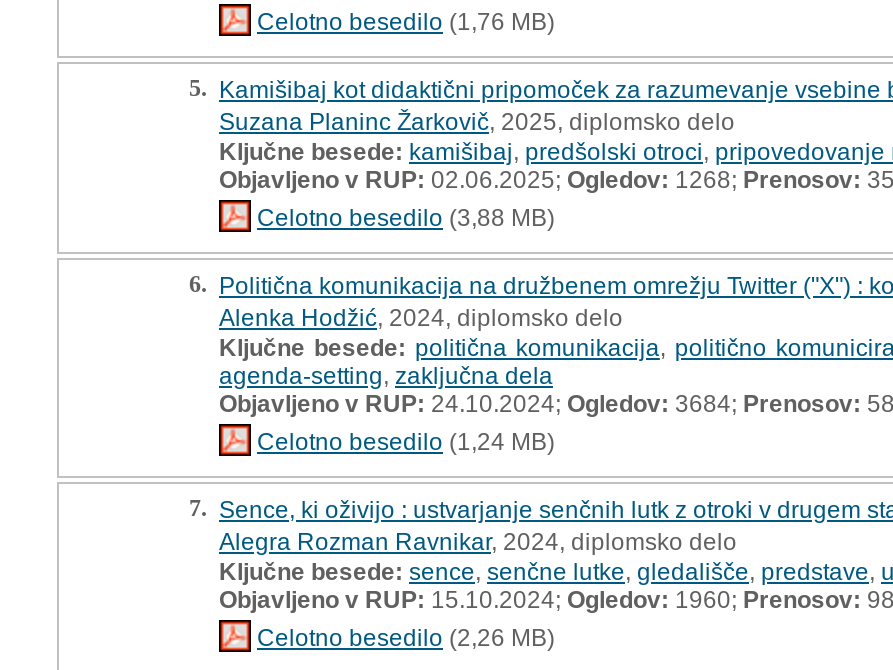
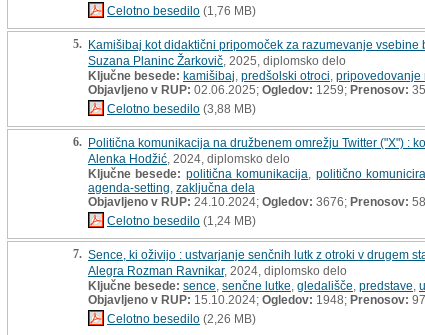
- Objavljeno v RUP:02.06.2025;Ogledov:1268;Prenosov:35
+ Objavljeno v RUP:02.06.2025;Ogledov:1259;Prenosov:35

- Objavljeno v RUP:24.10.2024; Ogledov: 3684; Prenosov: 58
+ Objavljeno v RUP:24.10.2024; Ogledov: 3676; Prenosov: 58

- Objavljeno v RUP:15.10.2024;Ogledov:1960;Prenosov:98
+ Objavljeno v RUP:15.10.2024;Ogledov:1948;Prenosov:97
